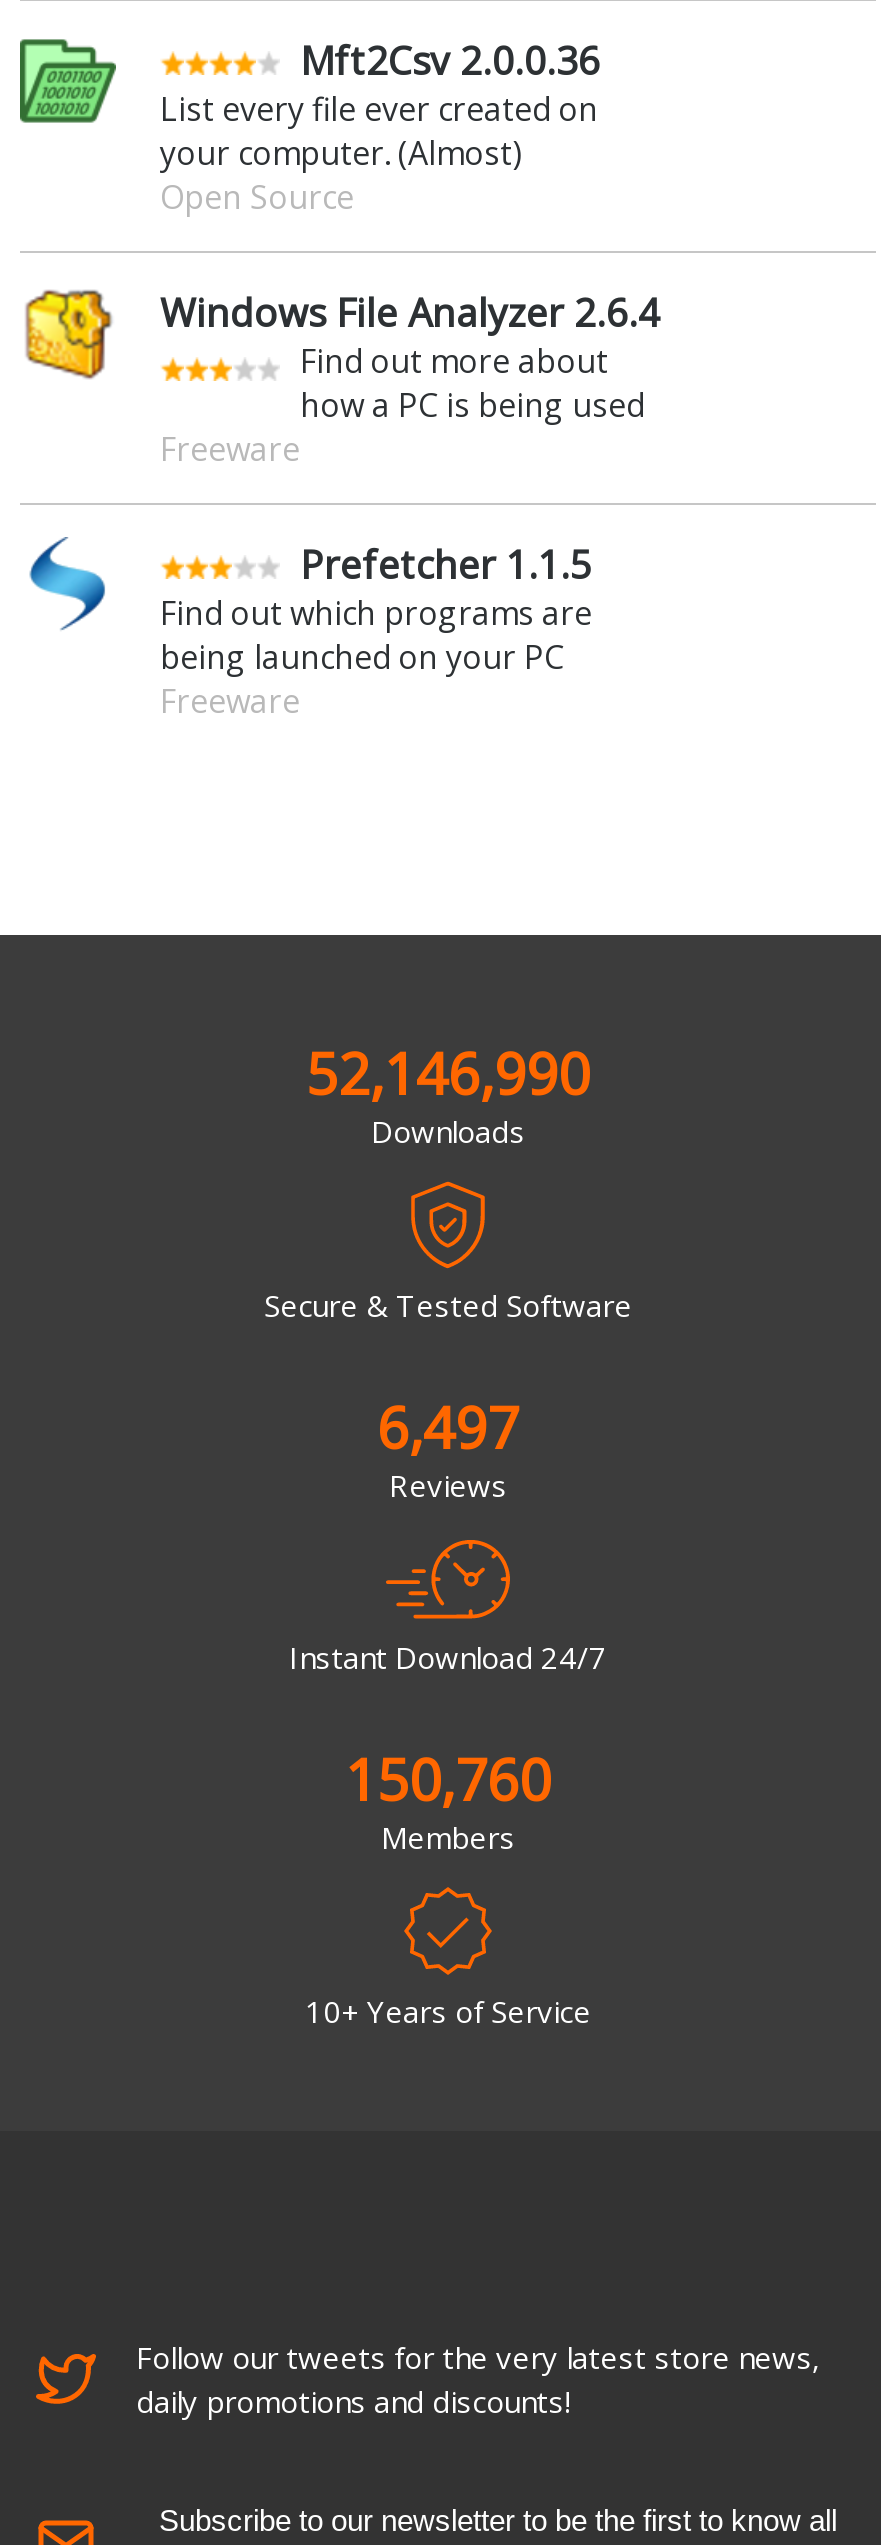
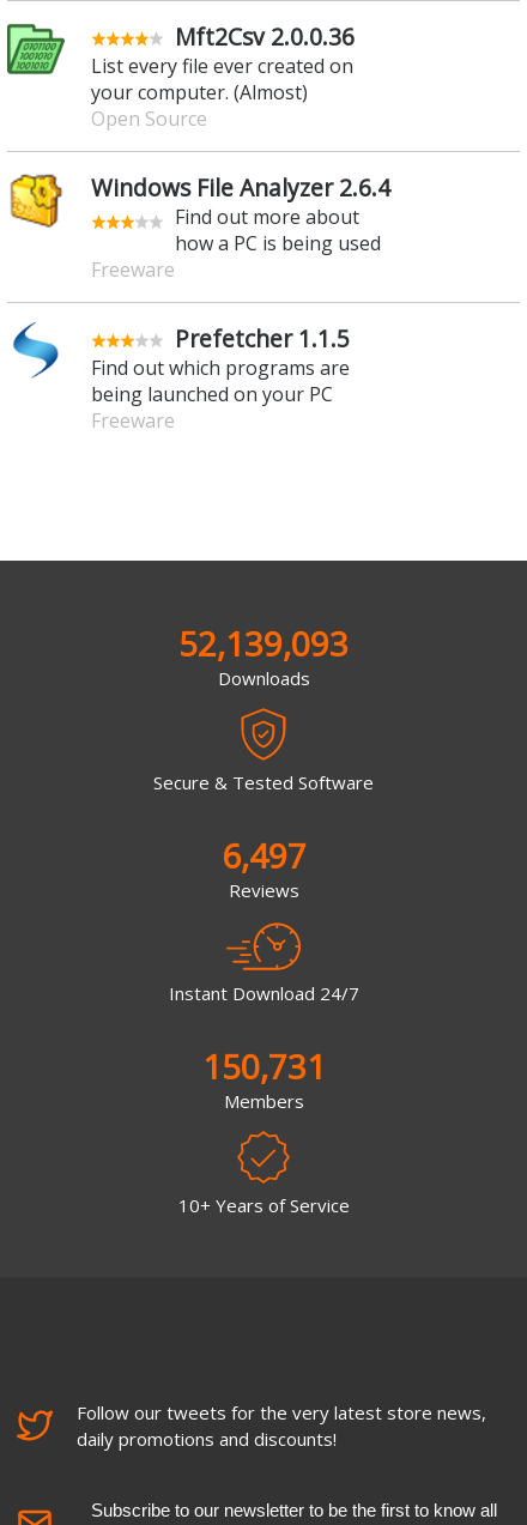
- 52,146,990
+ 52,139,093

- 150,760
+ 150,731
